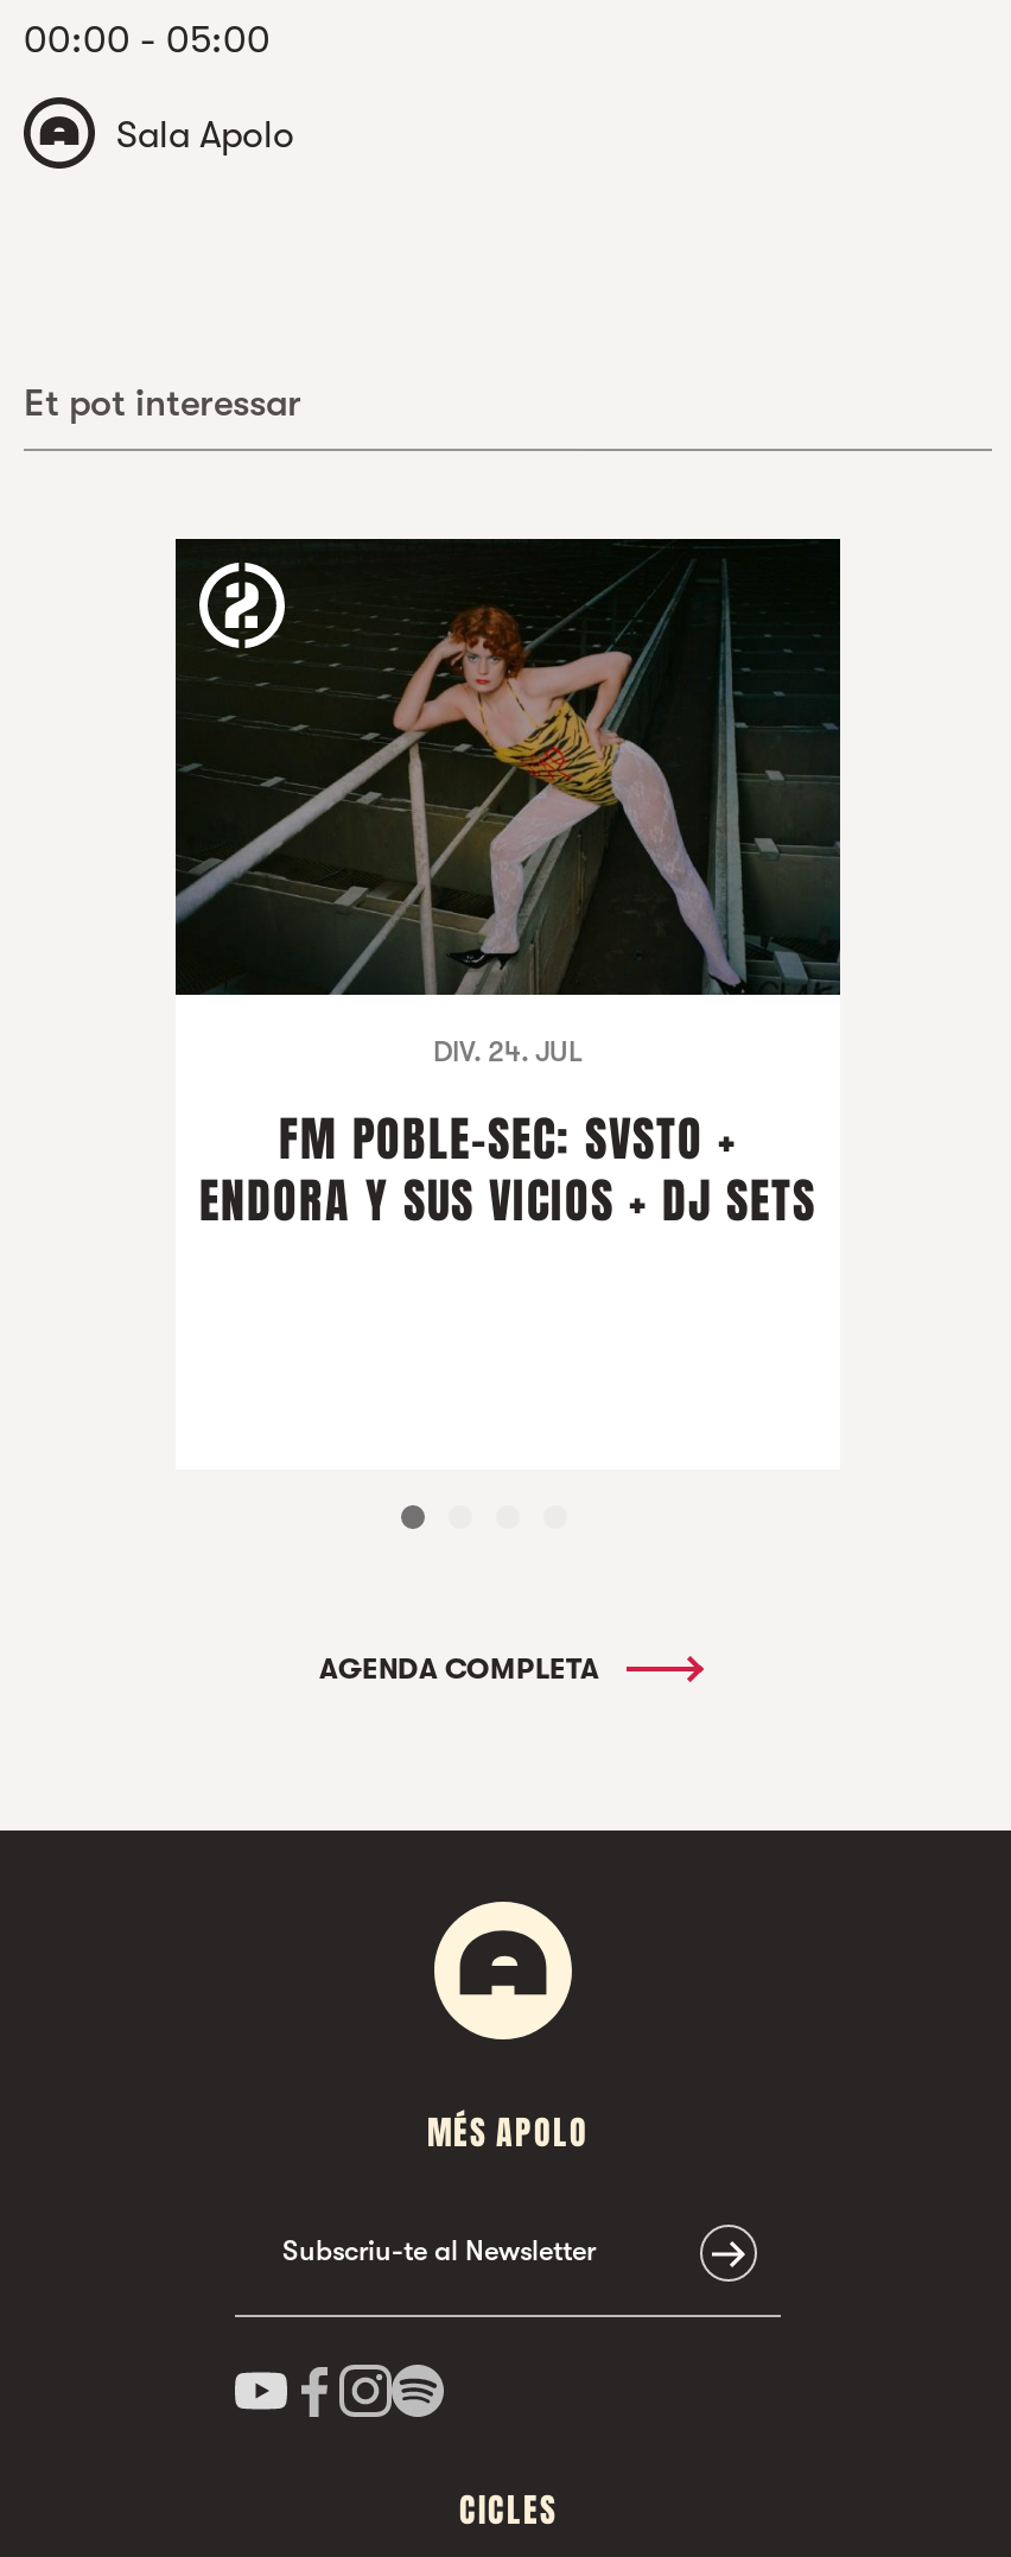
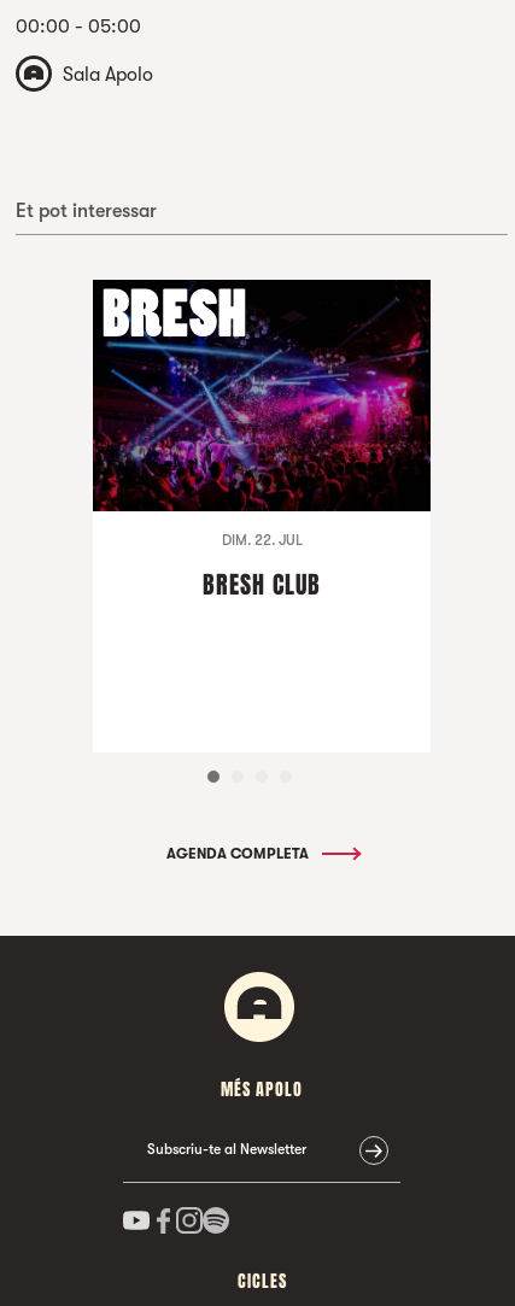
- [image]
- DIV. 24. JUL
+ [image]
+ DIM. 22. JUL

- FM POBLE-SEC: SVSTO +
- ENDORA Y SUS VICIOS + DJ SETS
+ BRESH CLUB
